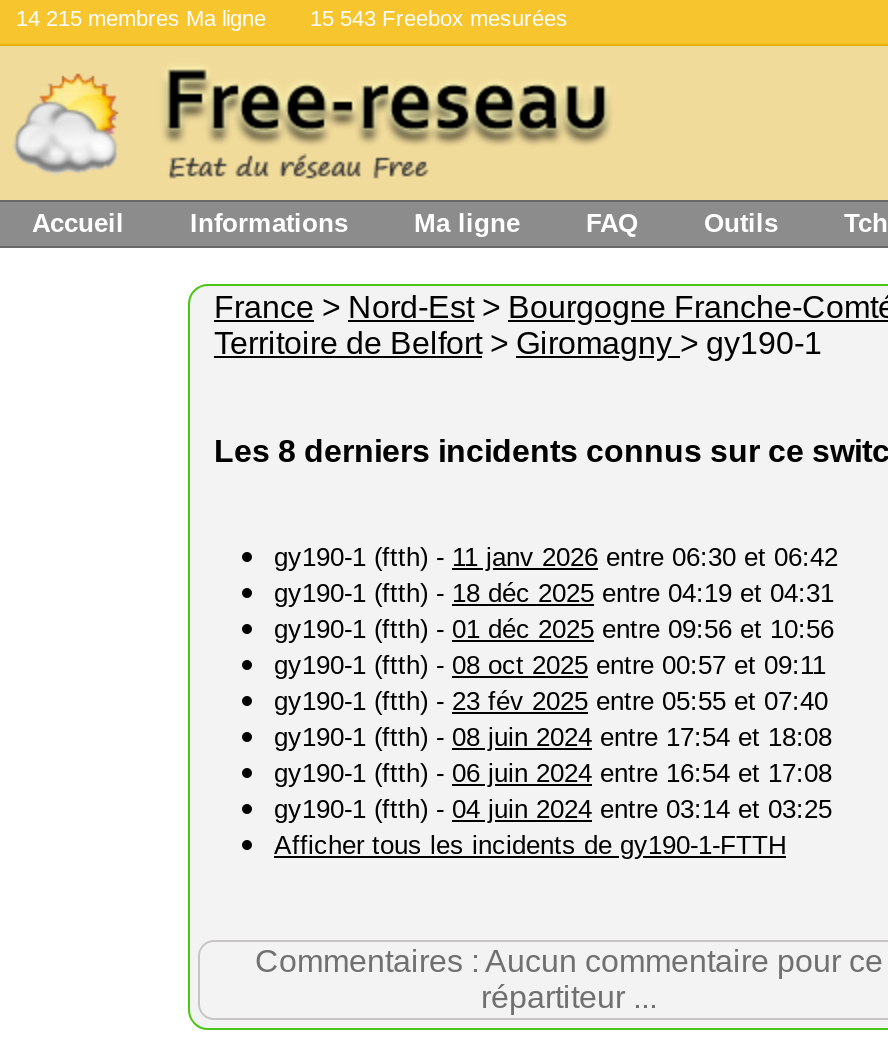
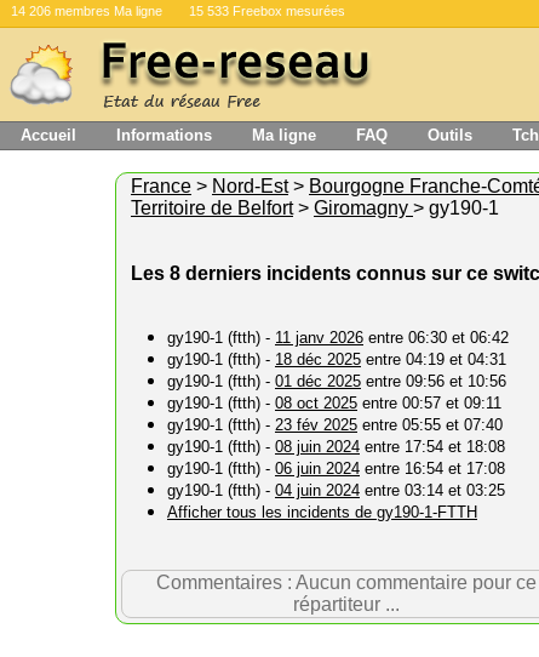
- 14 215 membres Ma ligne
- 15 543 Freebox mesurées
+ 14 206 membres Ma ligne
+ 15 533 Freebox mesurées
